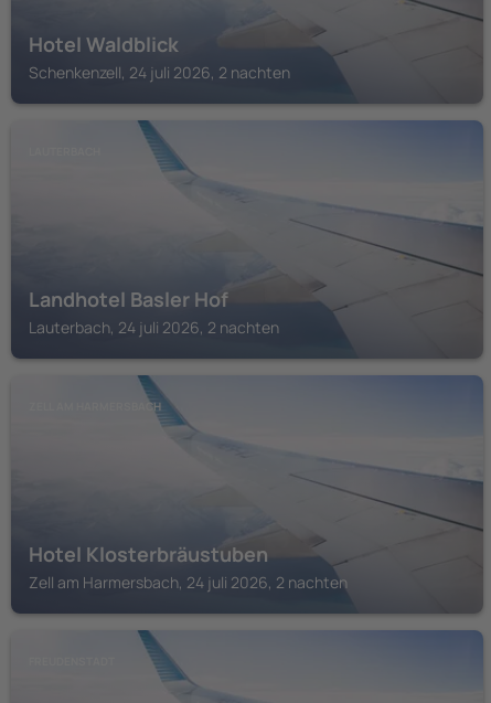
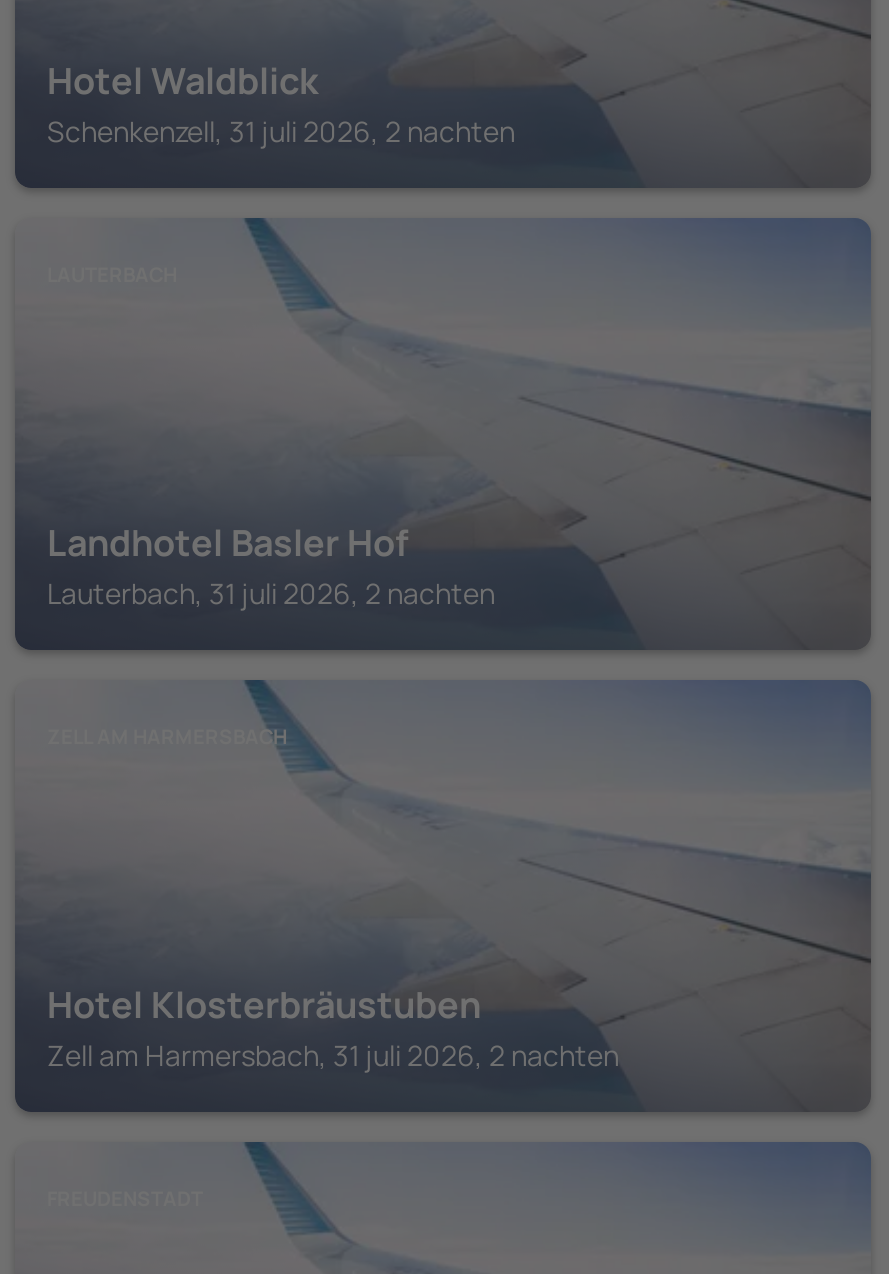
- Schenkenzell, 24 juli 2026, 2 nachten
+ Schenkenzell, 31 juli 2026, 2 nachten

- Lauterbach, 24 juli 2026, 2 nachten
+ Lauterbach, 31 juli 2026, 2 nachten

- Zell am Harmersbach, 24 juli 2026, 2 nachten
+ Zell am Harmersbach, 31 juli 2026, 2 nachten
